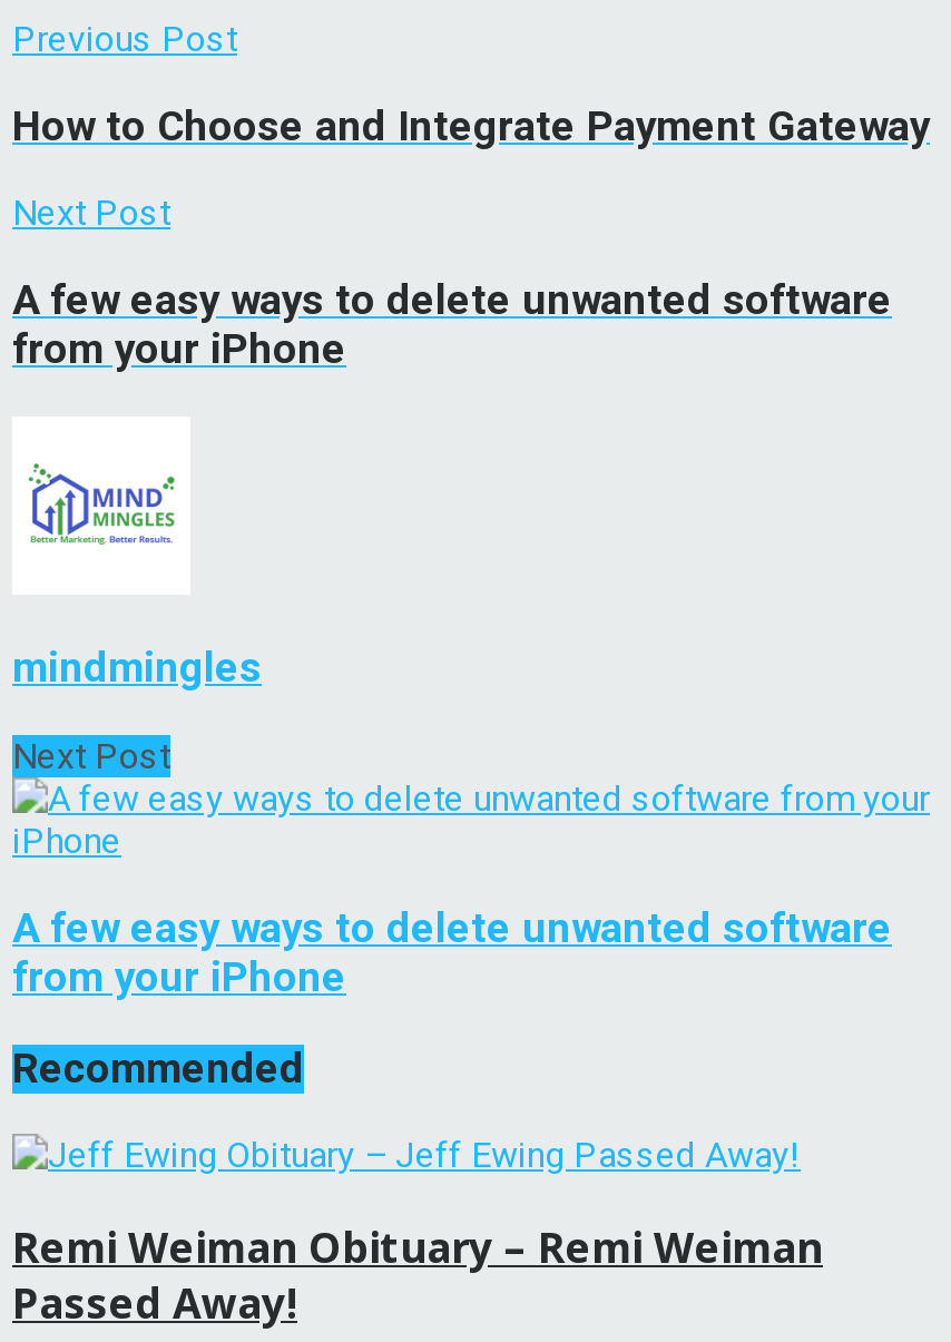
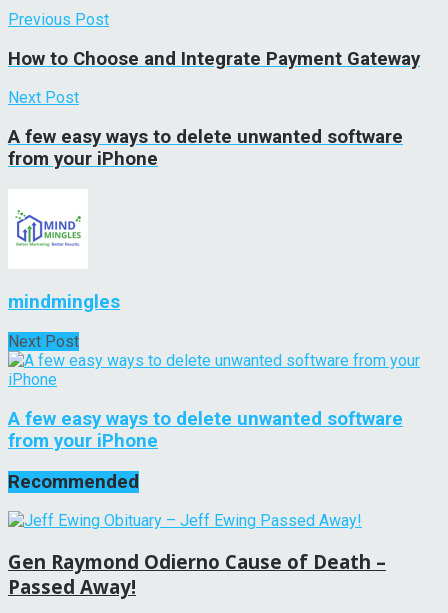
- Remi Weiman Obituary – Remi Weiman
+ Gen Raymond Odierno Cause of Death –
